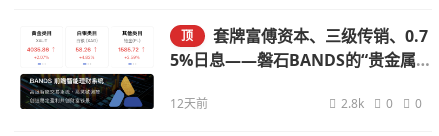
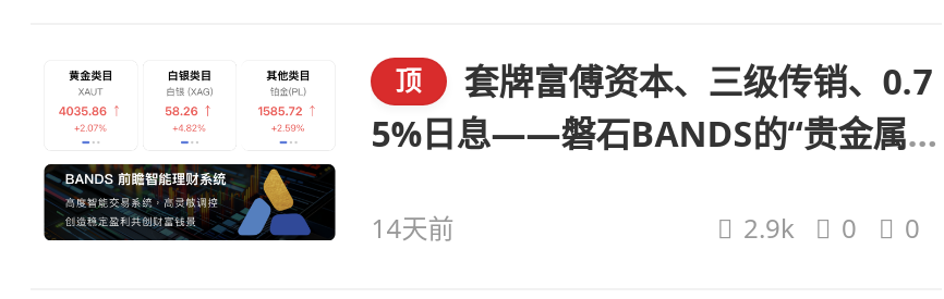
- 12天前
- 2.8k
+ 14天前
+ 2.9k
